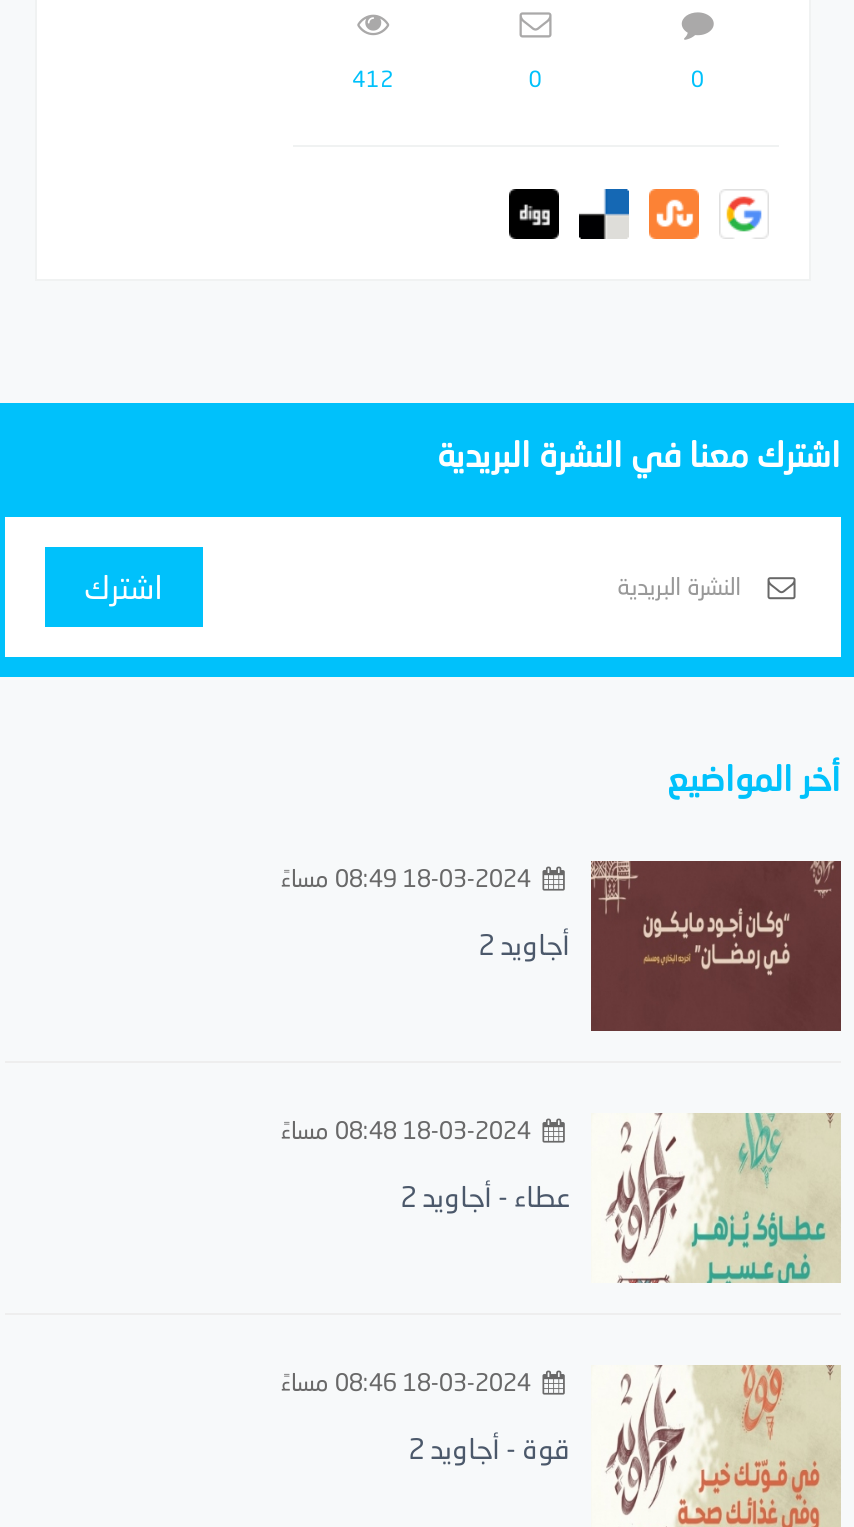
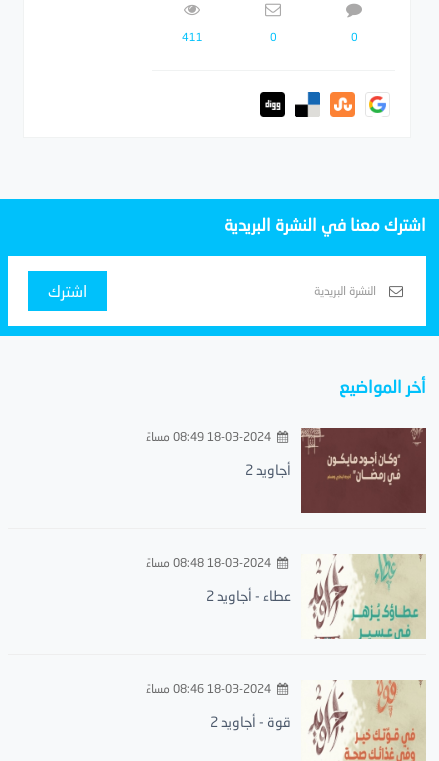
- 412
+ 411
